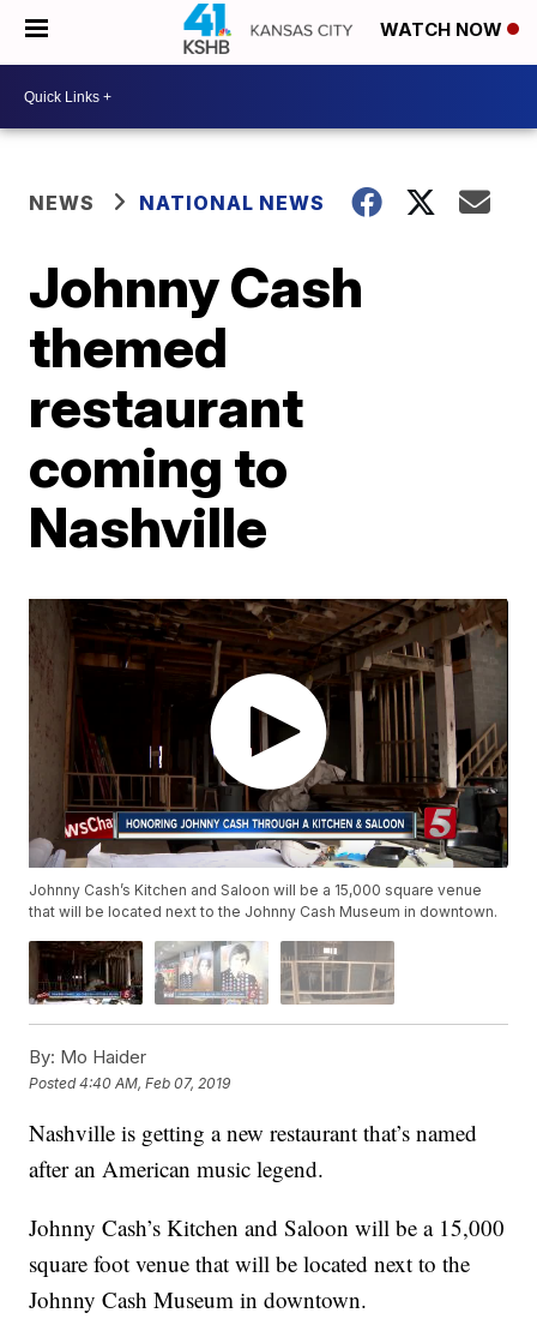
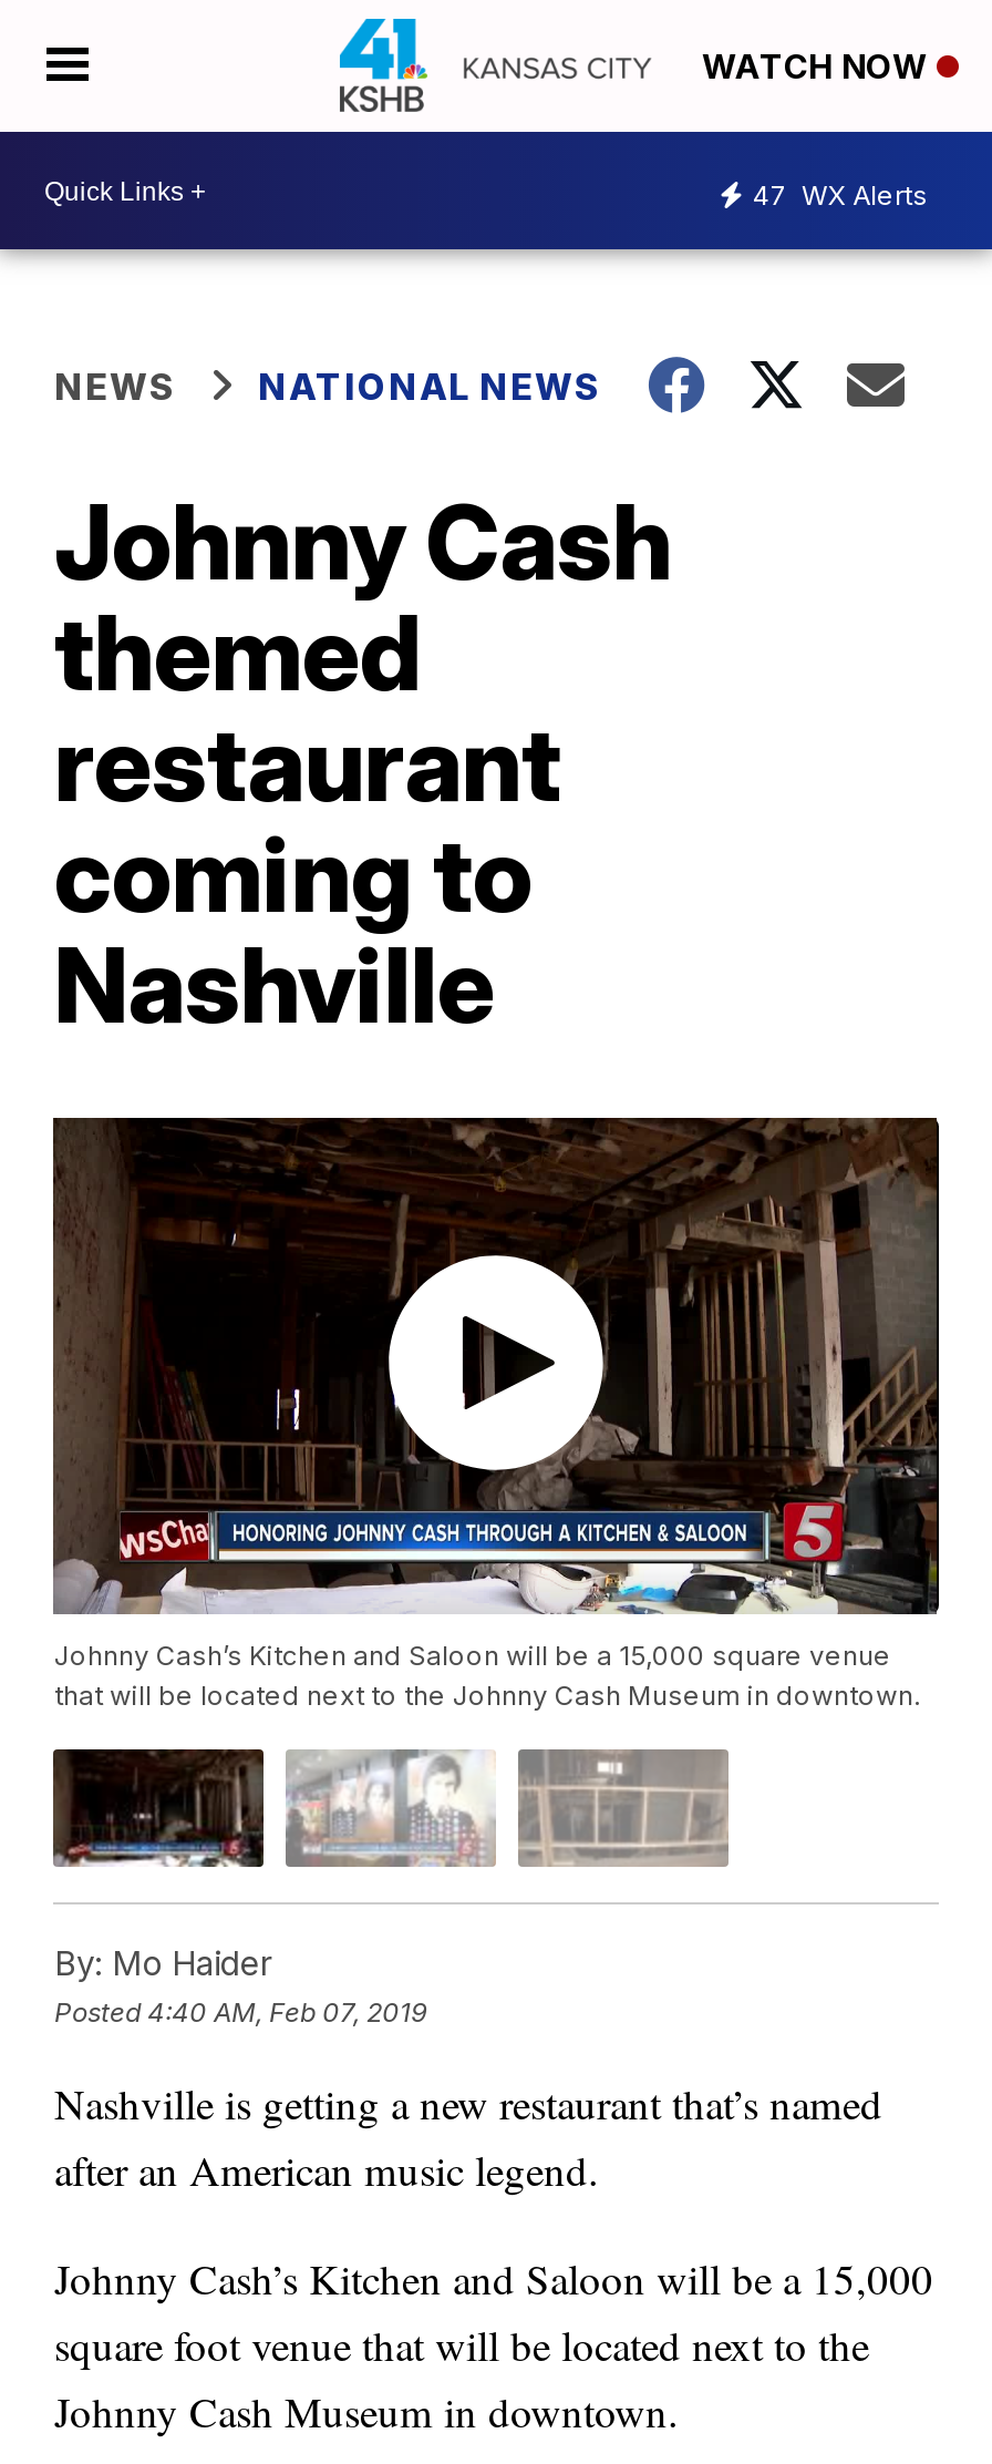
+ 47 WX Alerts
